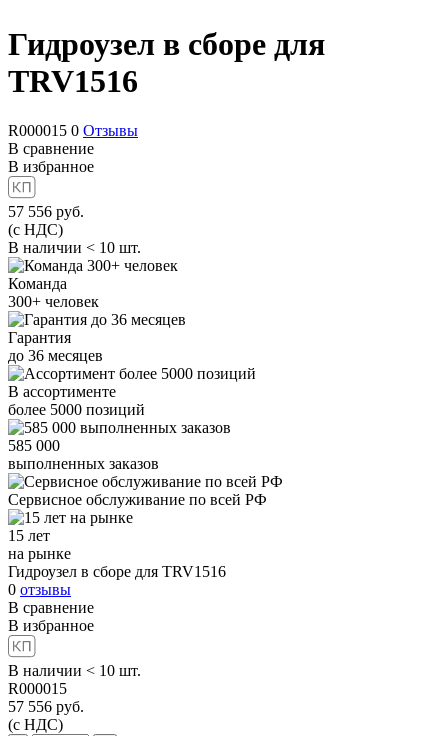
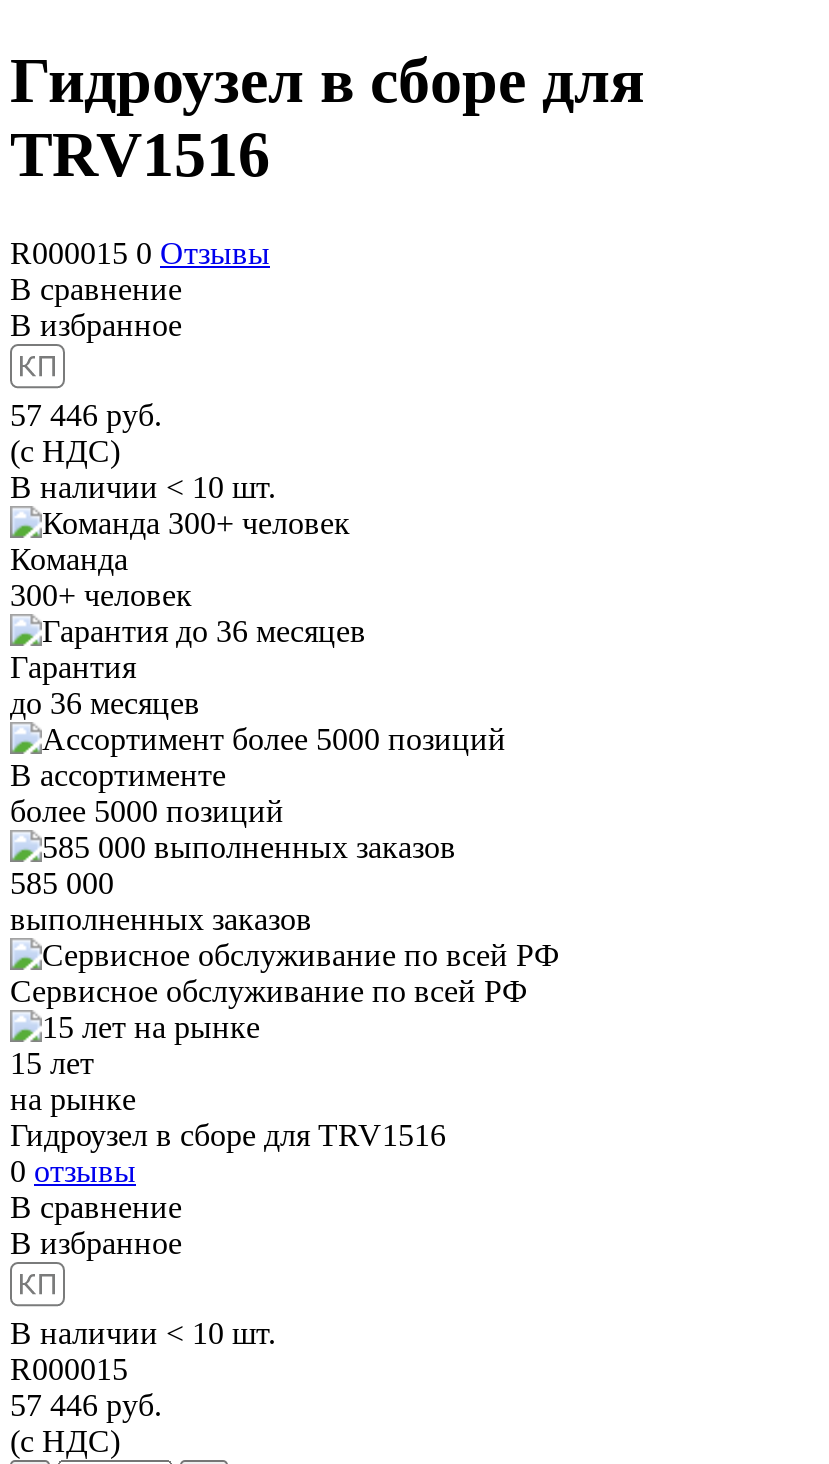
- 57 556 руб.
+ 57 446 руб.

- 57 556 руб.
+ 57 446 руб.
